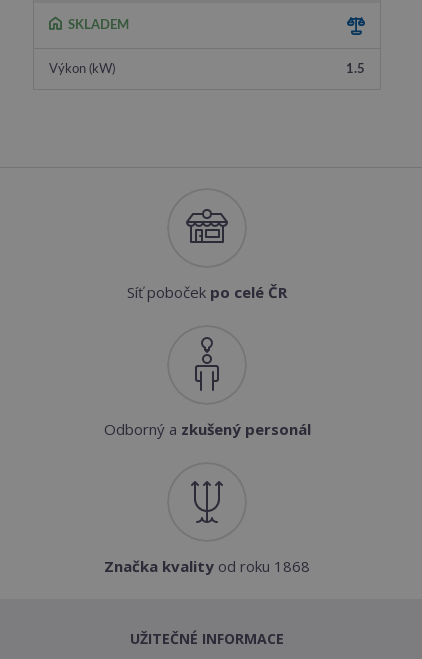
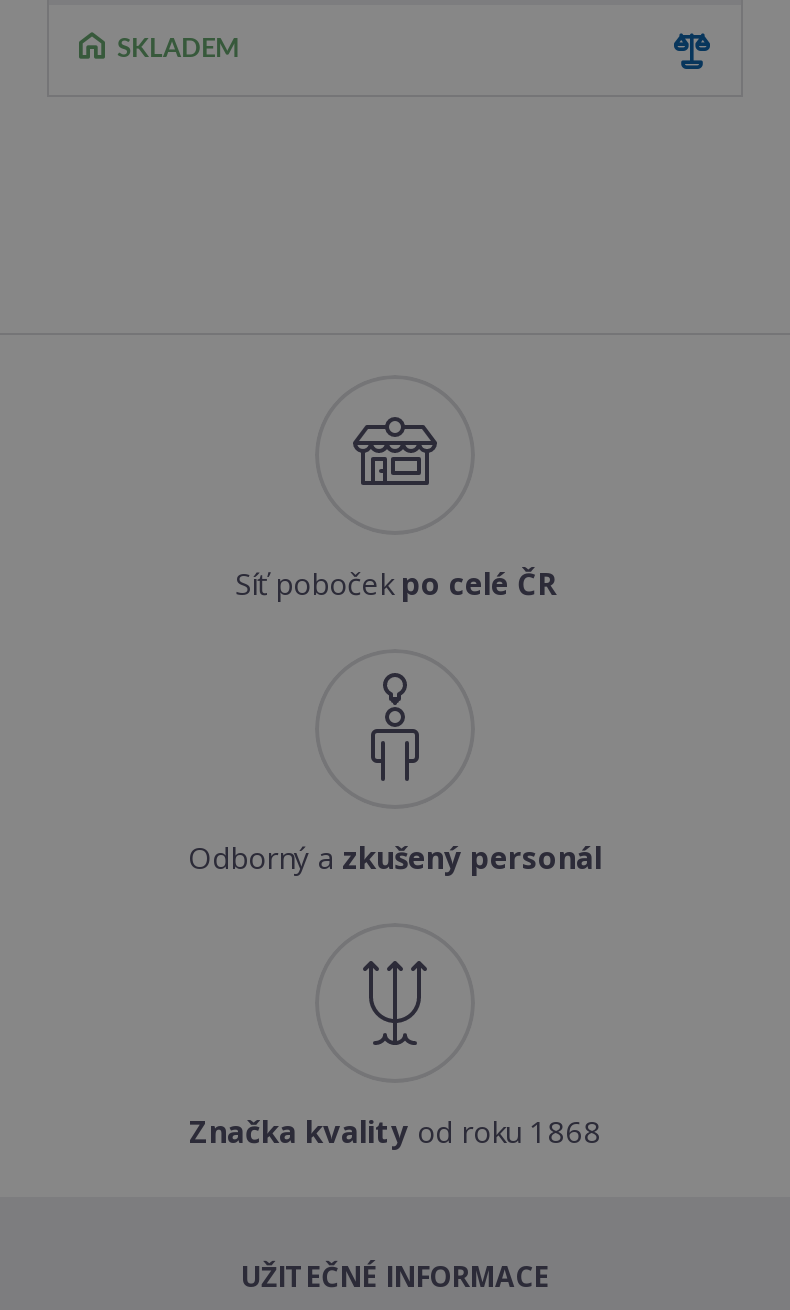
- Výkon (kW)
- 1.5
